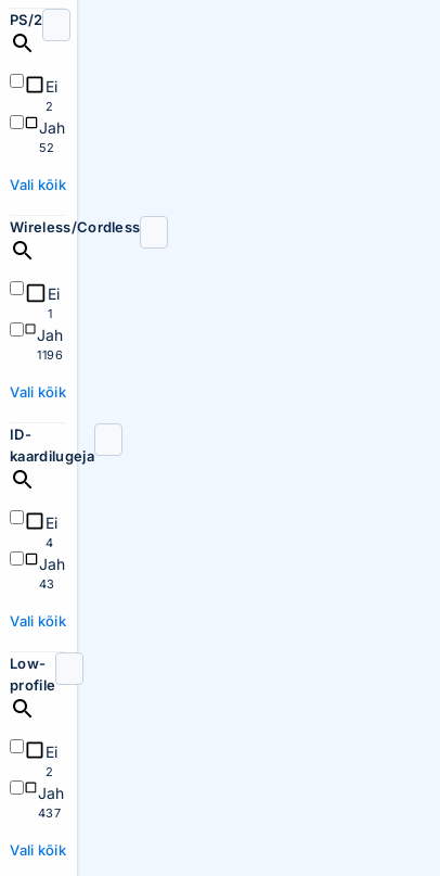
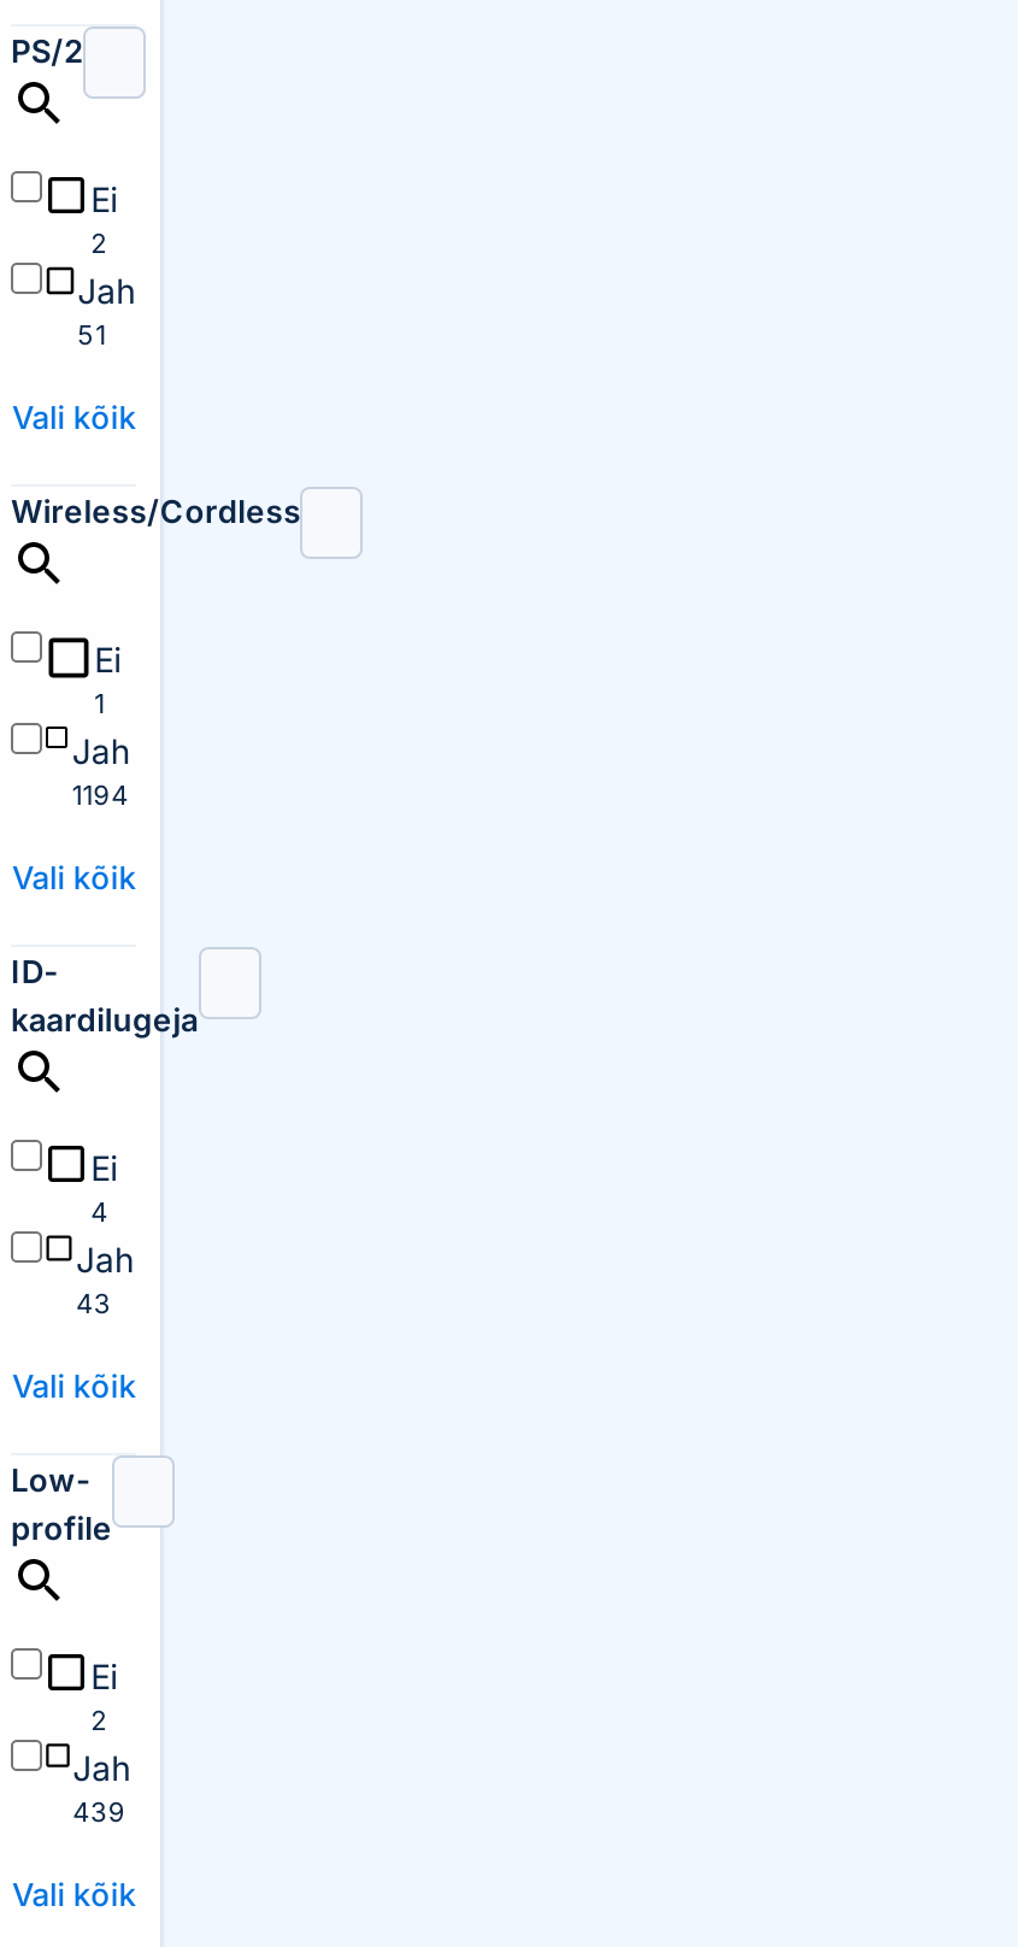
- 52
+ 51

- 1196
+ 1194

- 437
+ 439
